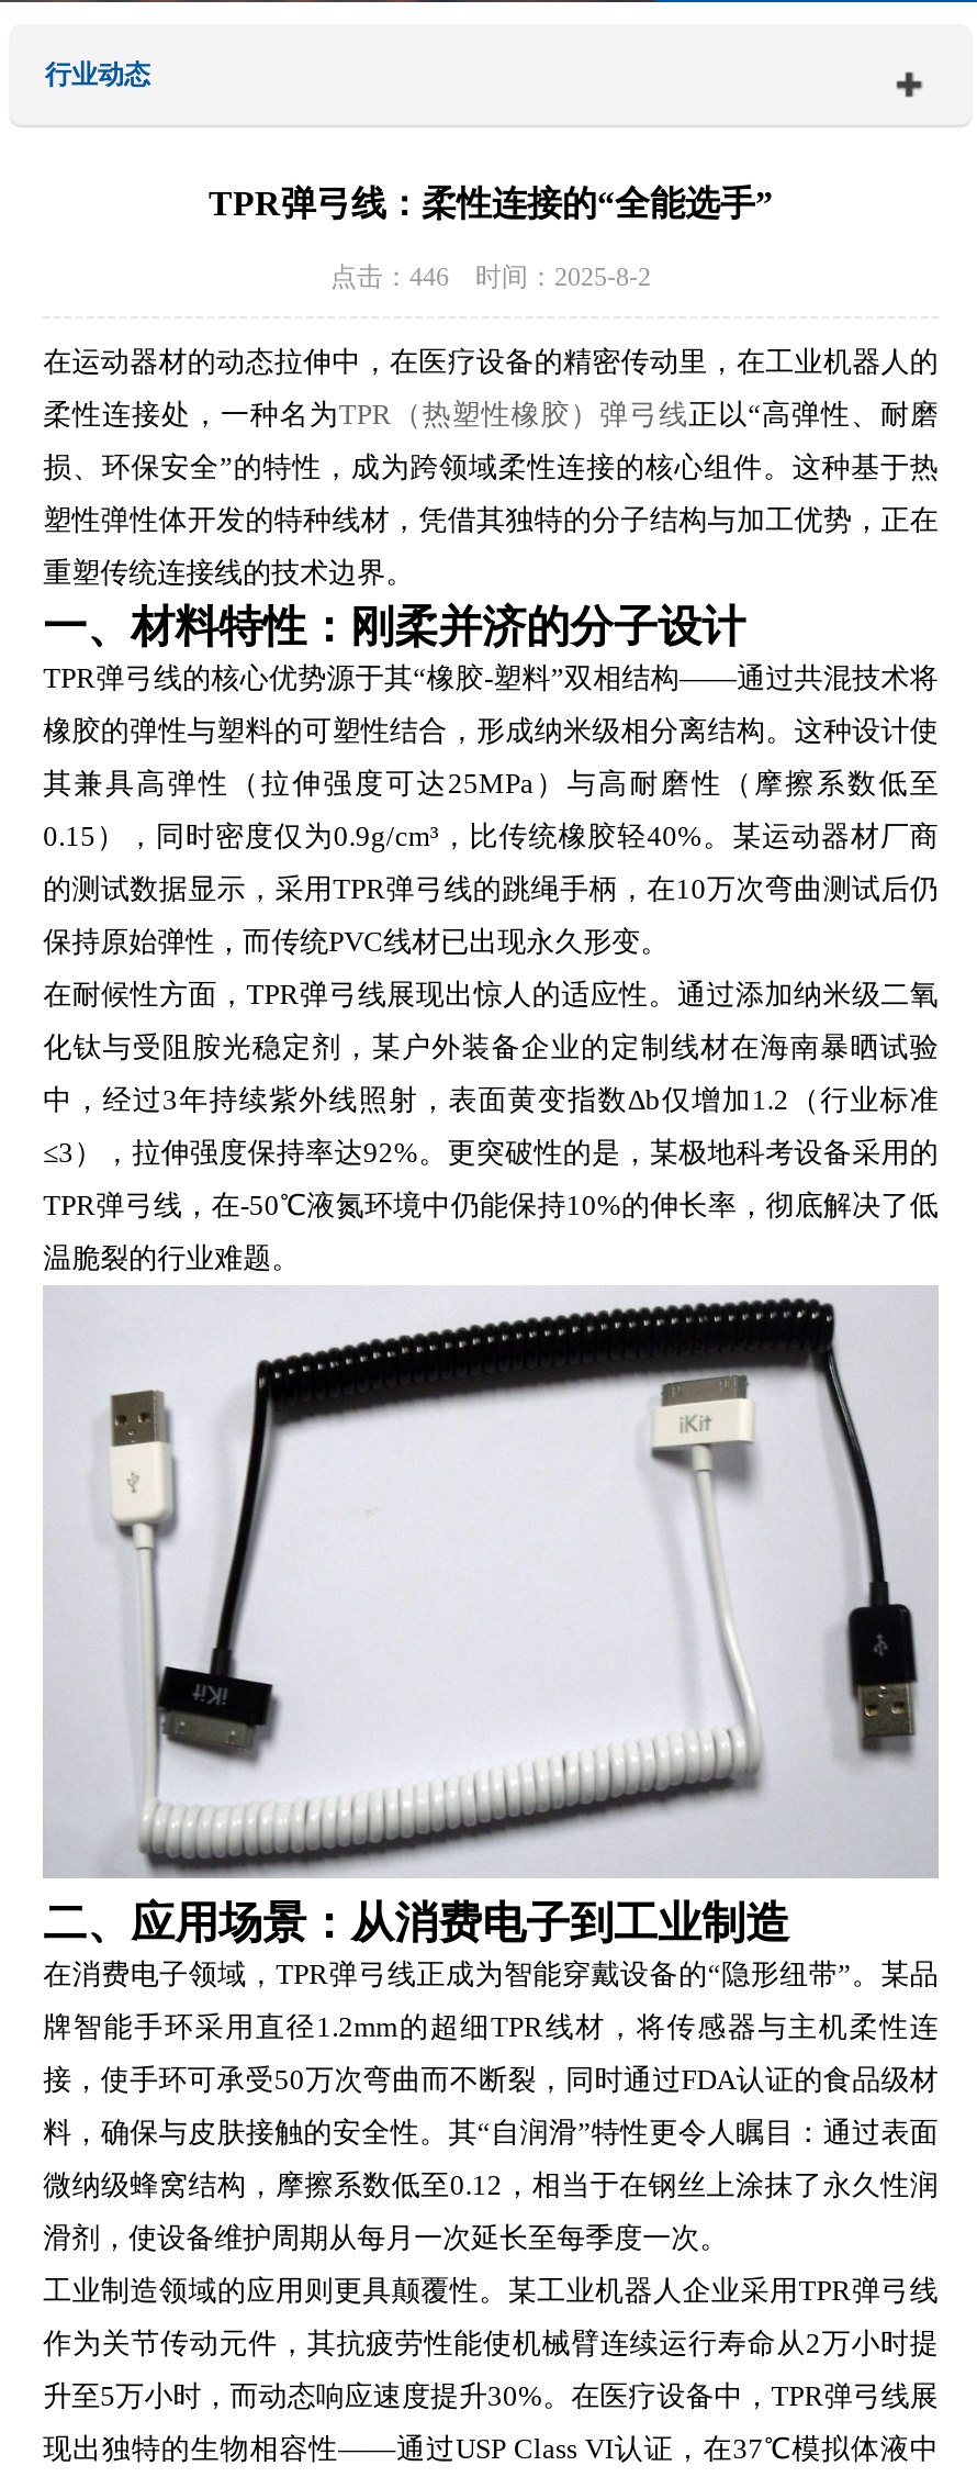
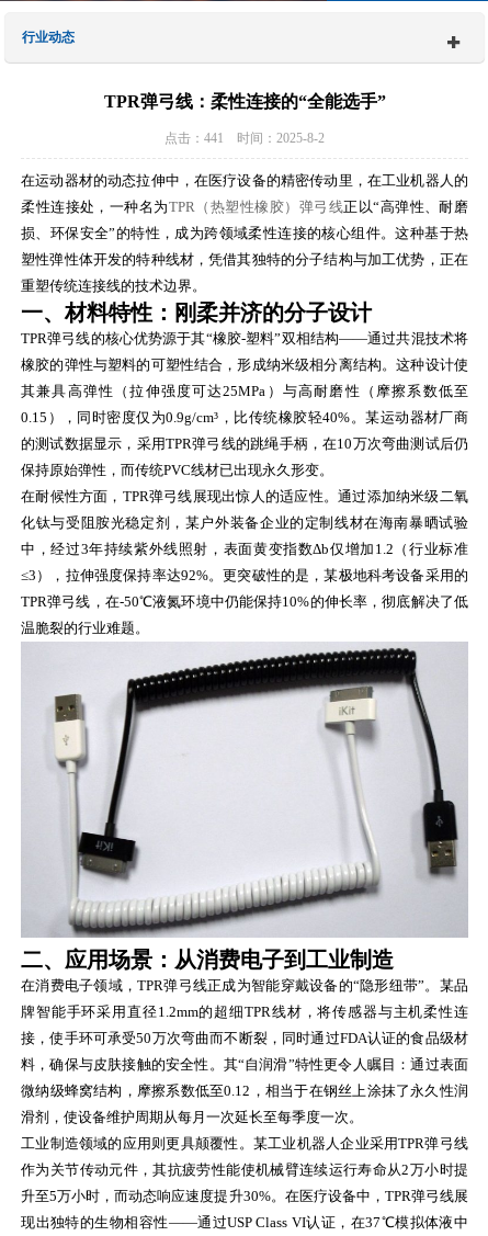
- 点击：446 时间：2025-8-2
+ 点击：441 时间：2025-8-2
